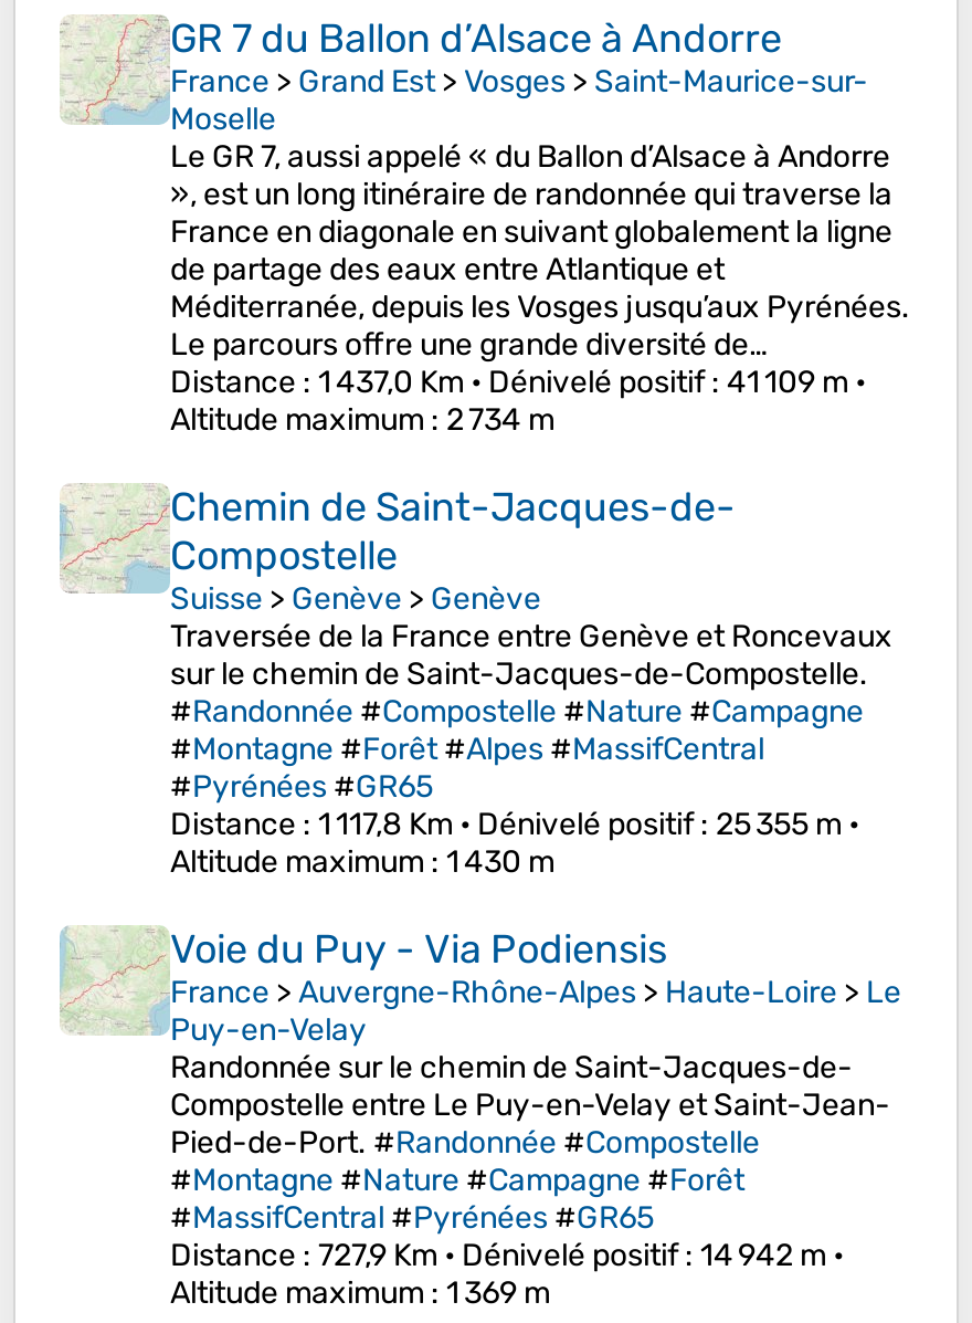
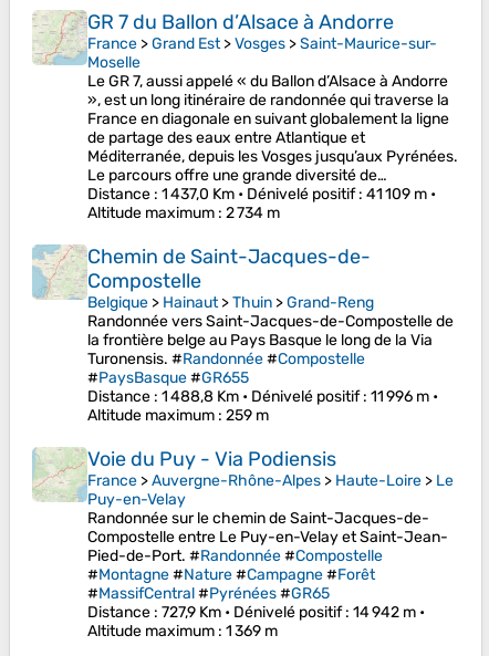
- [image]
- Suisse > Genève > Genève
- Traversée de la France entre Genève et Roncevaux
- sur le chemin de Saint-Jacques-de-Compostelle.
- #Randonnée #Compostelle #Nature #Campagne
- #Montagne #Forêt #Alpes #MassifCentral
- #Pyrénées #GR65
- Distance: 1 117,8 Km • Dénivelé positif: 25 355 m •
- Altitude maximum: 1 430 m
+ [image]
+ Belgique > Hainaut > Thuin > Grand-Reng
+ Randonnée vers Saint-Jacques-de-Compostelle de
+ la frontière belge au Pays Basque le long de la Via
+ Turonensis. #Randonnée #Compostelle
+ #PaysBasque #GR655
+ Distance: 1 488,8 Km • Dénivelé positif: 11 996 m •
+ Altitude maximum: 259 m
